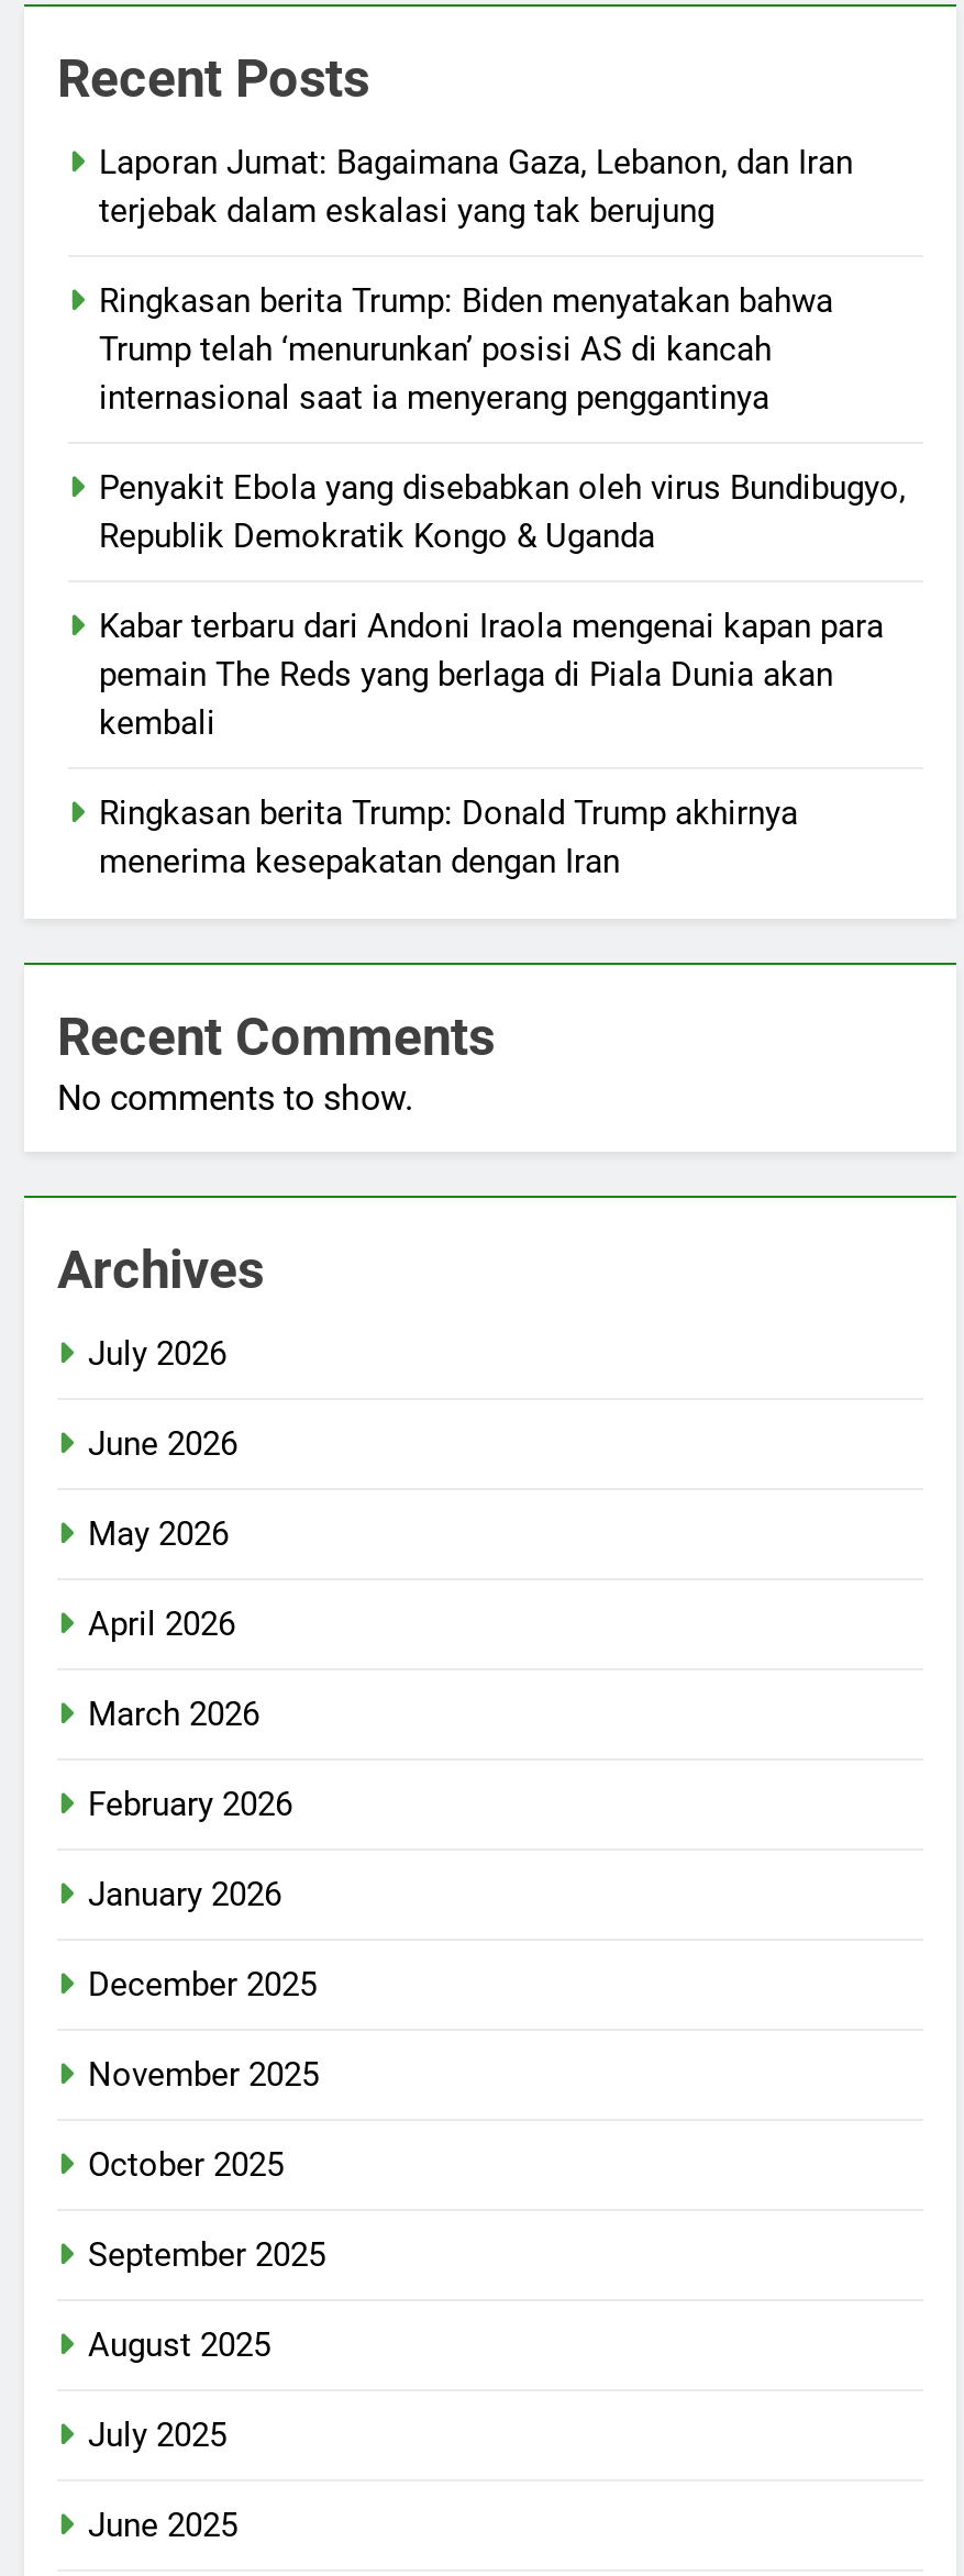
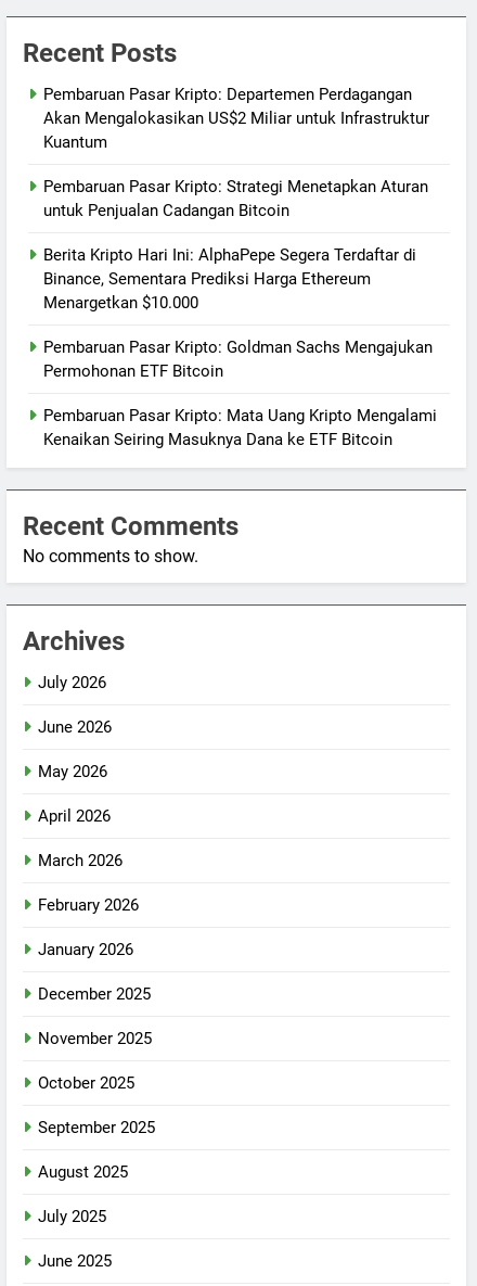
- Laporan Jumat: Bagaimana Gaza, Lebanon, dan Iran
- terjebak dalam eskalasi yang tak berujung
+ Pembaruan Pasar Kripto: Departemen Perdagangan
+ Akan Mengalokasikan US$2 Miliar untuk Infrastruktur
+ Kuantum

- Ringkasan berita Trump: Biden menyatakan bahwa
- Trump telah ‘menurunkan’ posisi AS di kancah
- internasional saat ia menyerang penggantinya
+ Pembaruan Pasar Kripto: Strategi Menetapkan Aturan
+ untuk Penjualan Cadangan Bitcoin

- Penyakit Ebola yang disebabkan oleh virus Bundibugyo,
- Republik Demokratik Kongo & Uganda
+ Berita Kripto Hari Ini: AlphaPepe Segera Terdaftar di
+ Binance, Sementara Prediksi Harga Ethereum
+ Menargetkan $10.000

- Kabar terbaru dari Andoni Iraola mengenai kapan para
- pemain The Reds yang berlaga di Piala Dunia akan
- kembali
+ Pembaruan Pasar Kripto: Goldman Sachs Mengajukan
+ Permohonan ETF Bitcoin

- Ringkasan berita Trump: Donald Trump akhirnya
- menerima kesepakatan dengan Iran
+ Pembaruan Pasar Kripto: Mata Uang Kripto Mengalami
+ Kenaikan Seiring Masuknya Dana ke ETF Bitcoin
